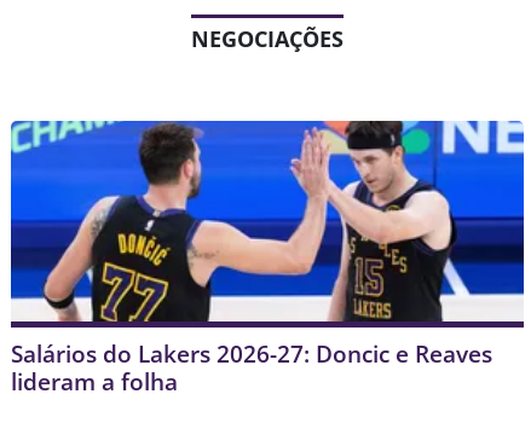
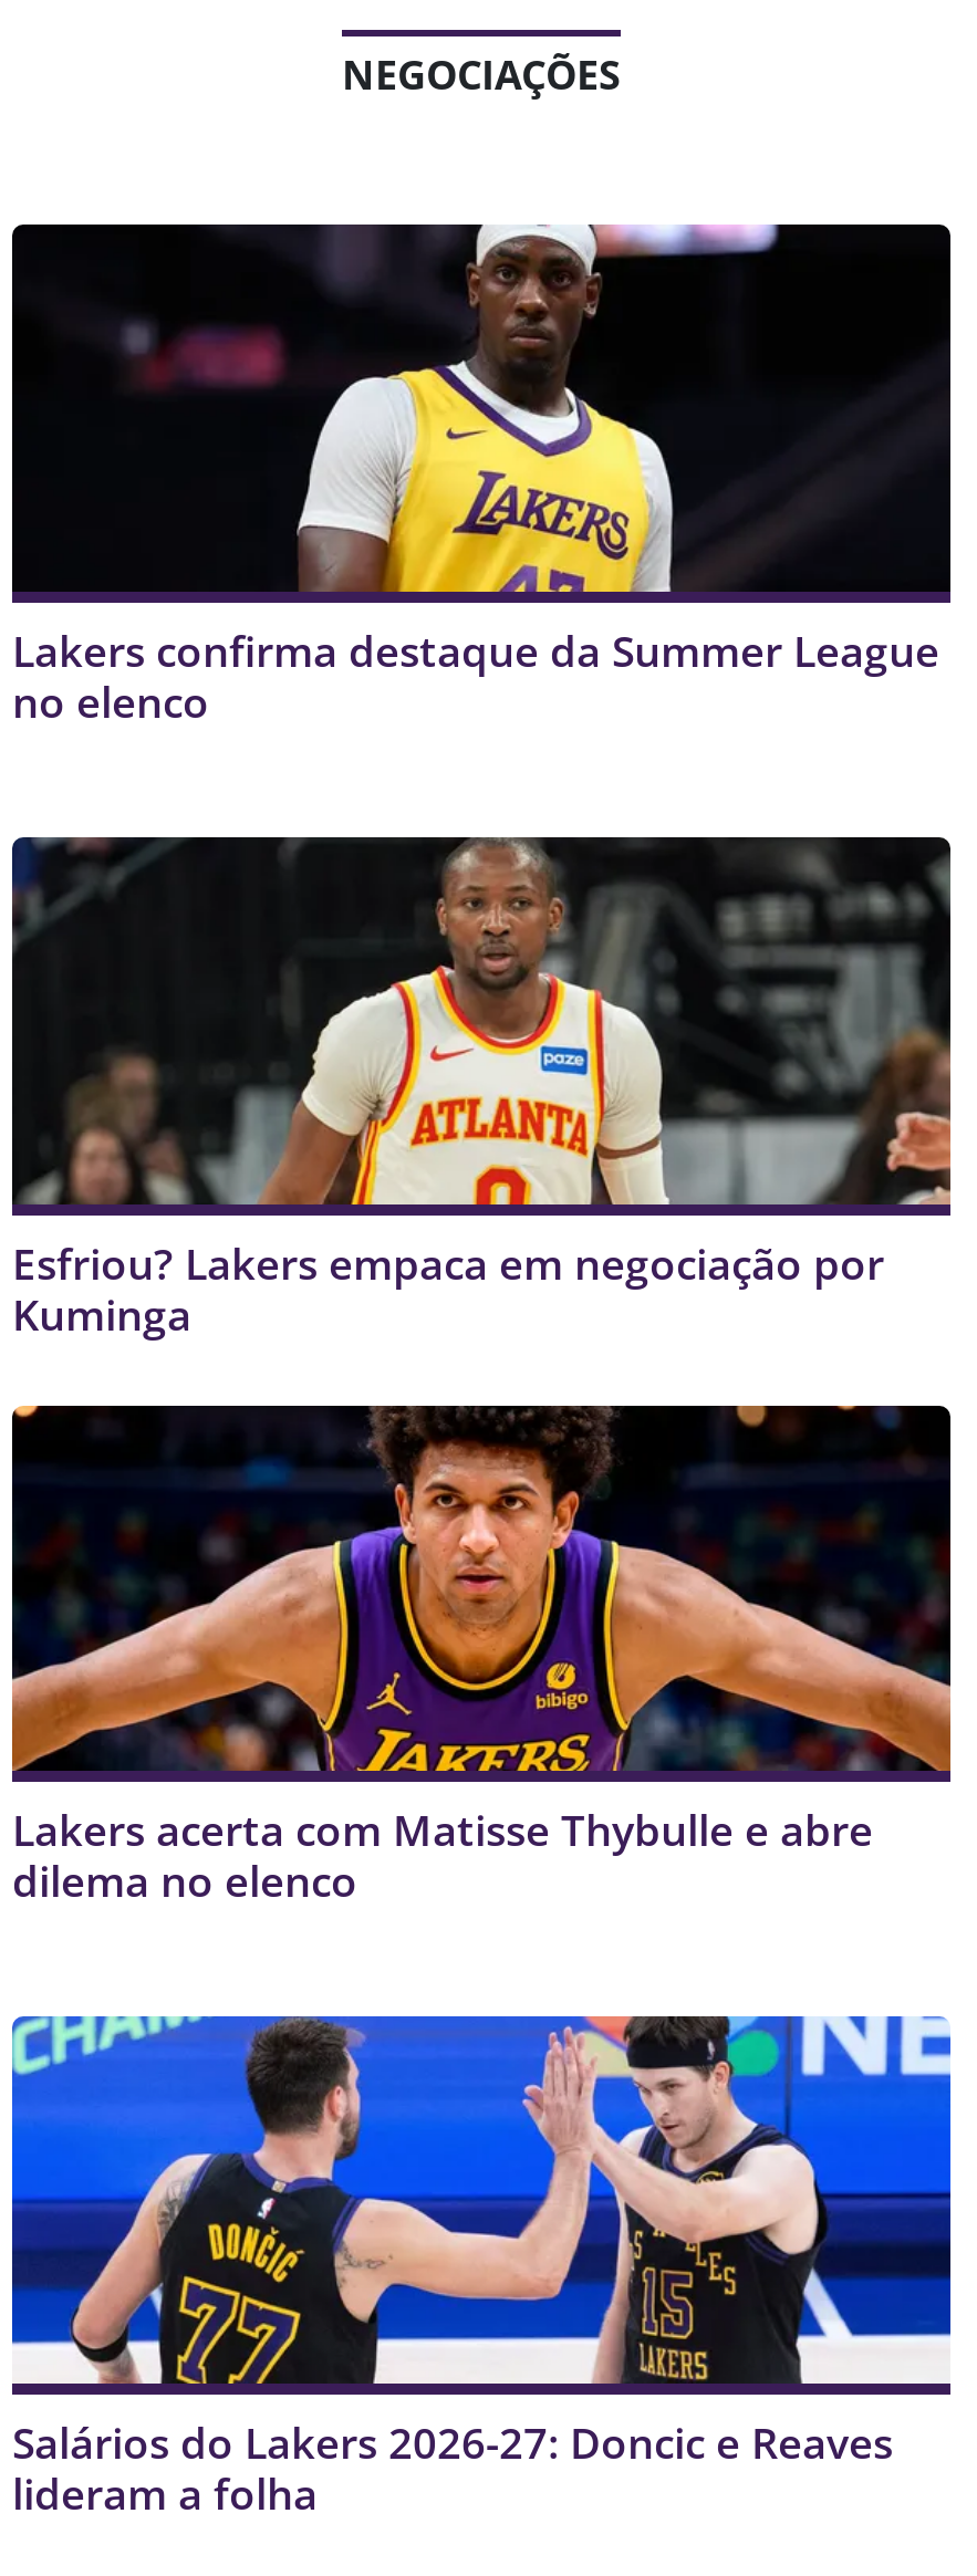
+ [image]
+ Lakers confirma destaque da Summer League
+ no elenco

+ [image]
+ Esfriou? Lakers empaca em negociação por
+ Kuminga

+ [image]
+ Lakers acerta com Matisse Thybulle e abre
+ dilema no elenco
